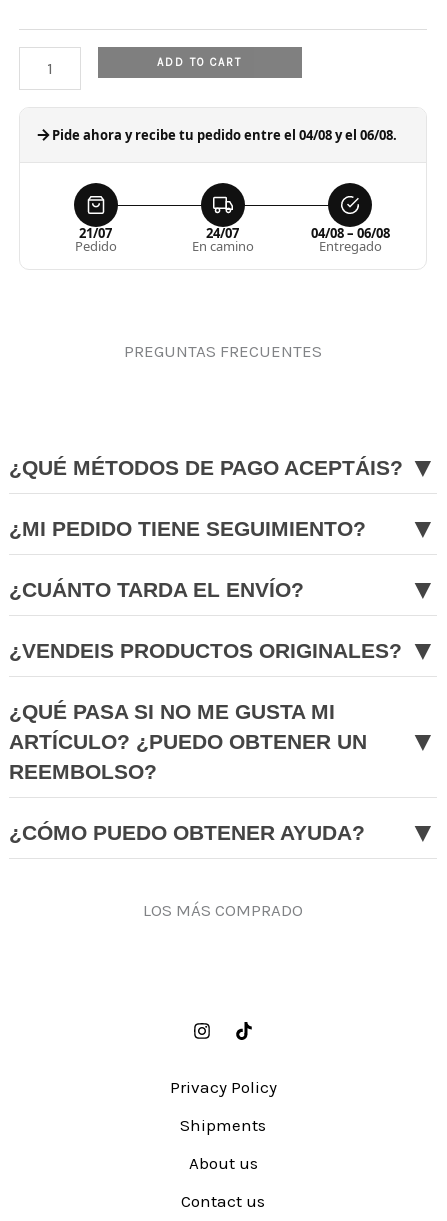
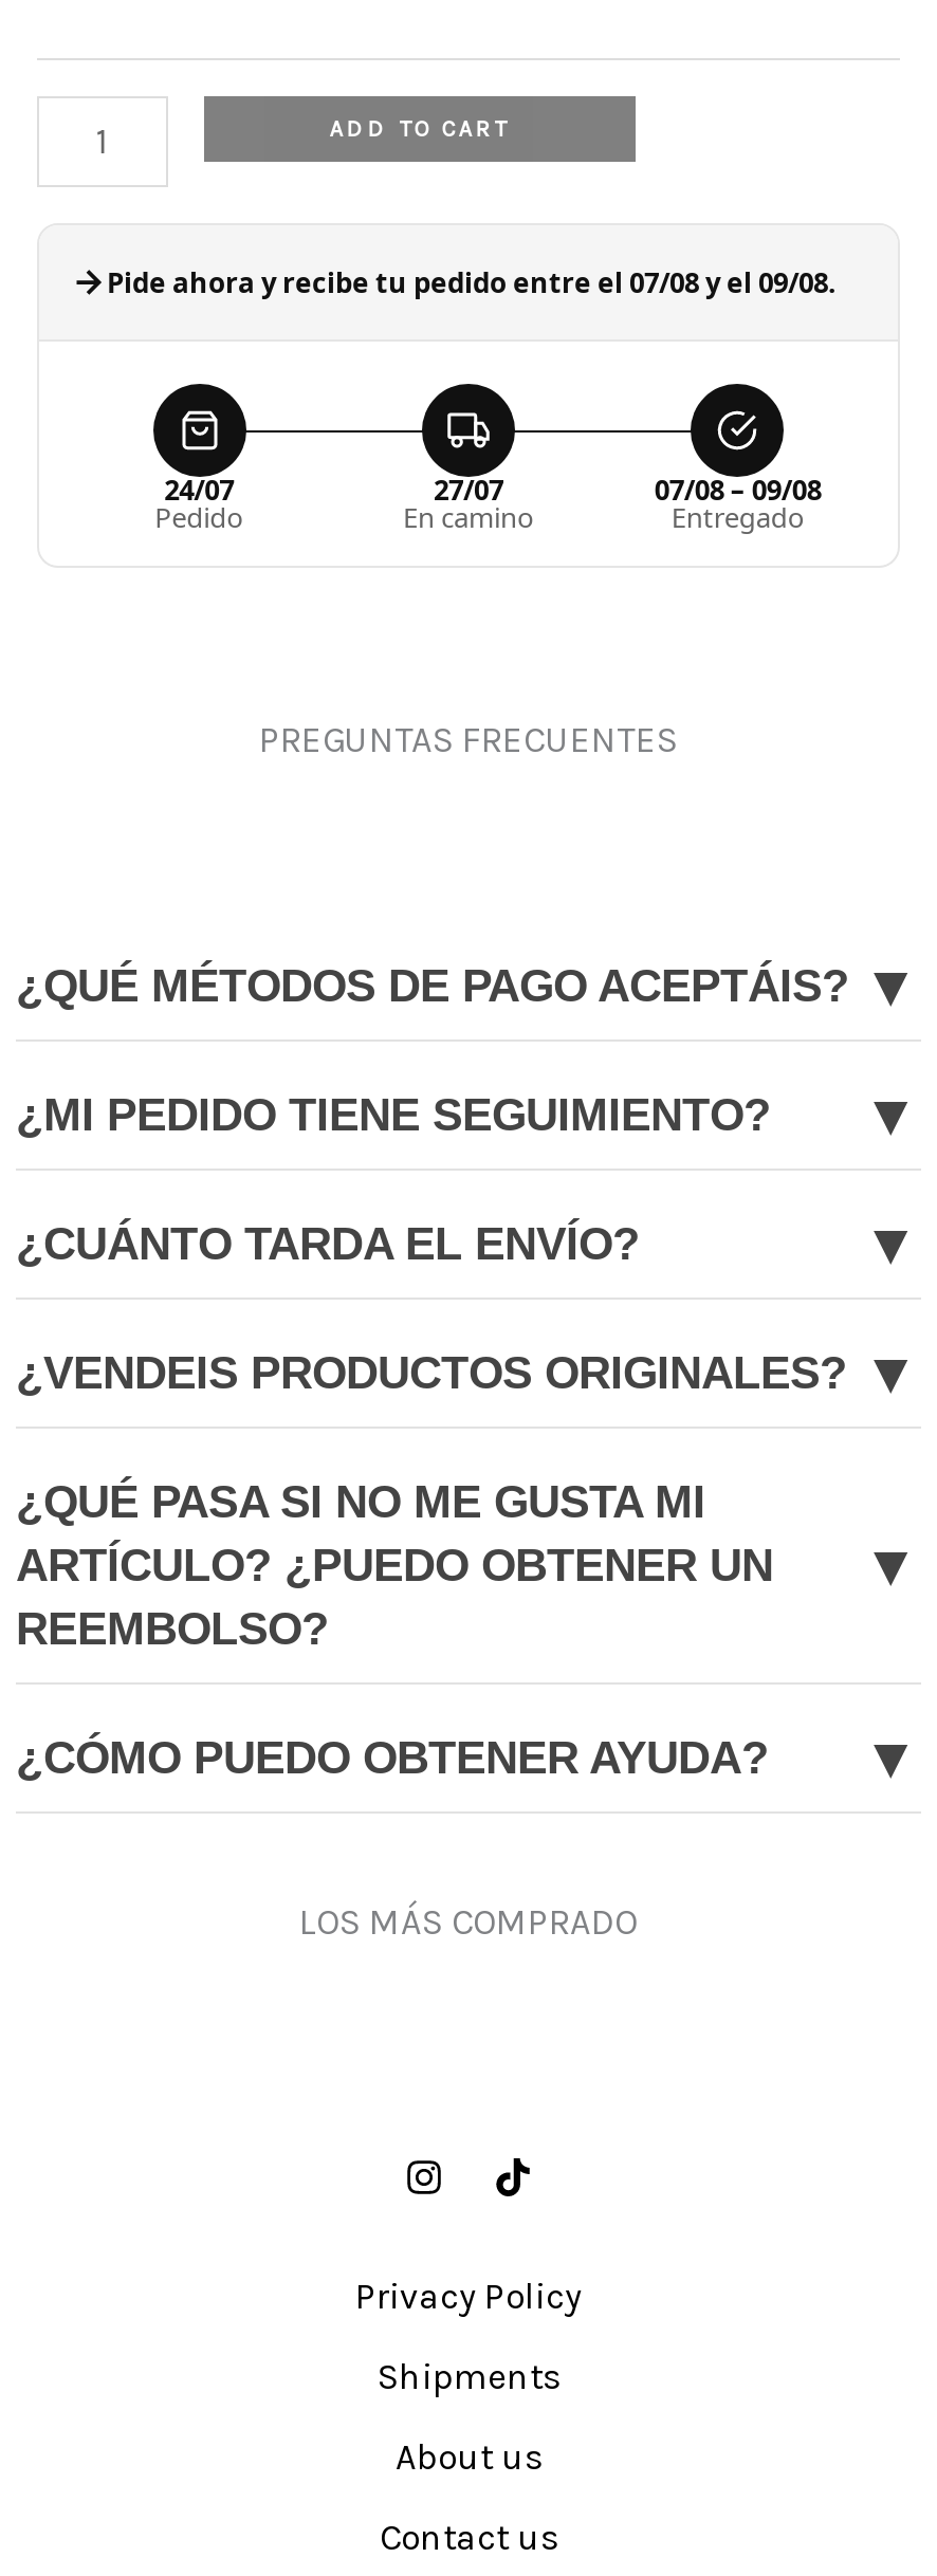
- Pide ahora y recibe tu pedido entre el 04/08 y el 06/08.
+ Pide ahora y recibe tu pedido entre el 07/08 y el 09/08.

- 21/07
+ 24/07

- 24/07
+ 27/07

- 04/08 – 06/08
+ 07/08 – 09/08
